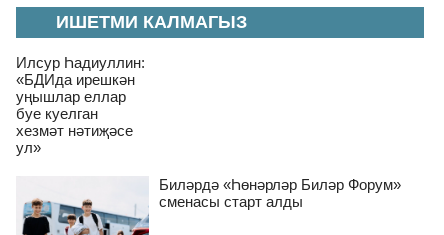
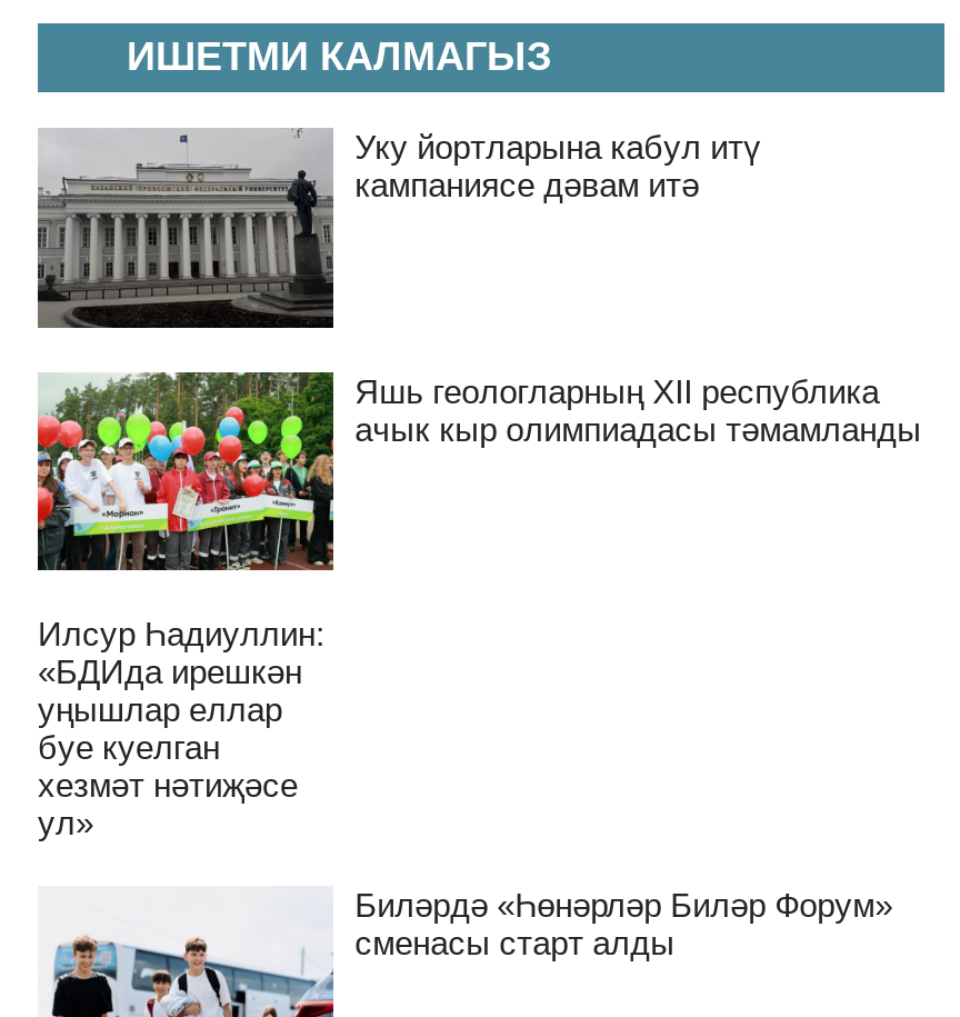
+ [image]
+ Уку йортларына кабул итү
+ кампаниясе дәвам итә

+ [image]
+ Яшь геологларның XII республика
+ ачык кыр олимпиадасы тәмамланды
